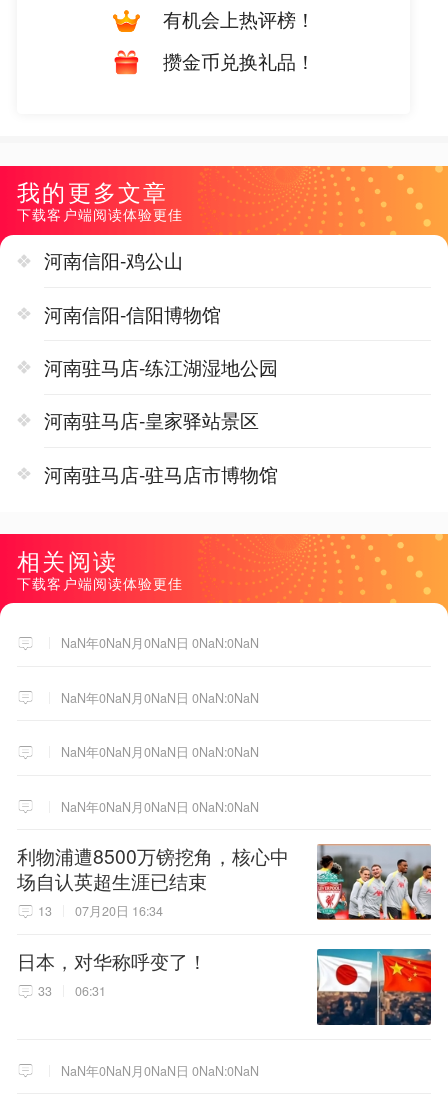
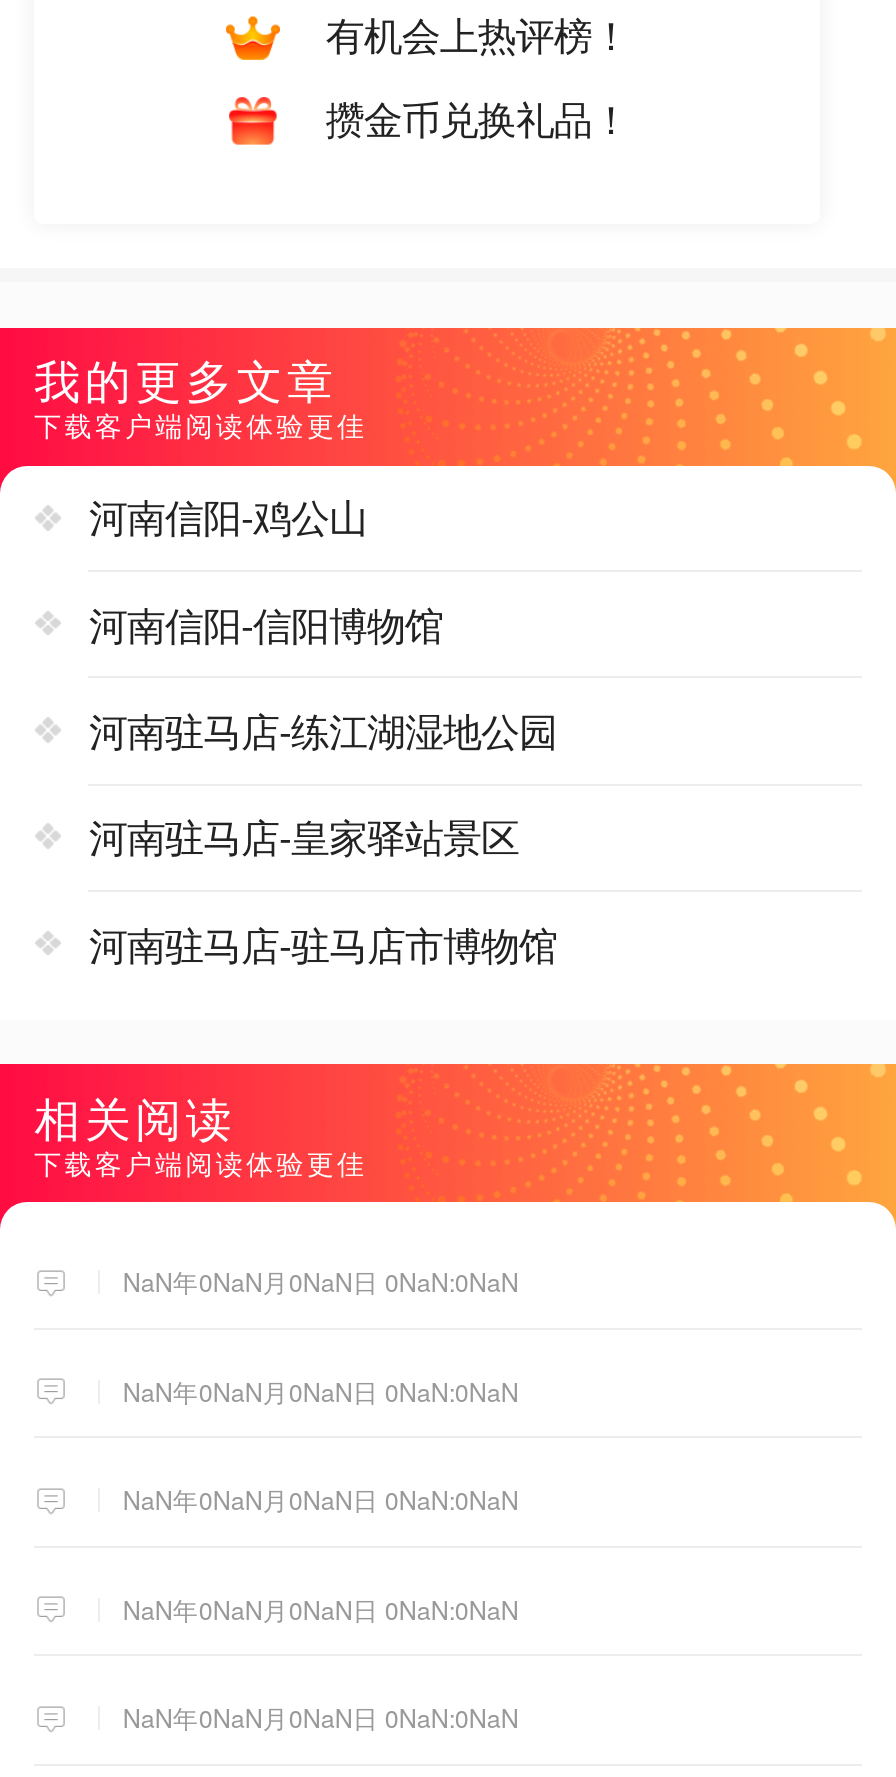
- [image]
- 利物浦遭8500万镑挖角，核心中
- 场自认英超生涯已结束
- 13
- 07月20日 16:34
- 日本，对华称呼变了！
- 33
- 06:31

- [image]
